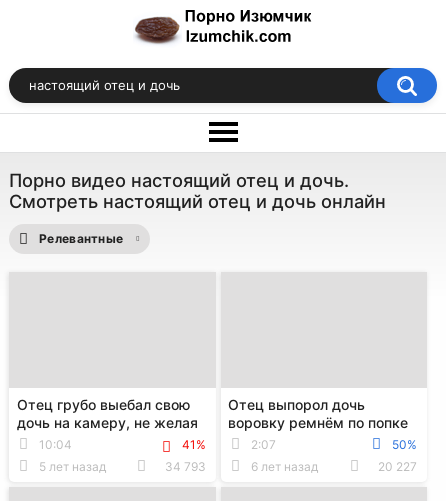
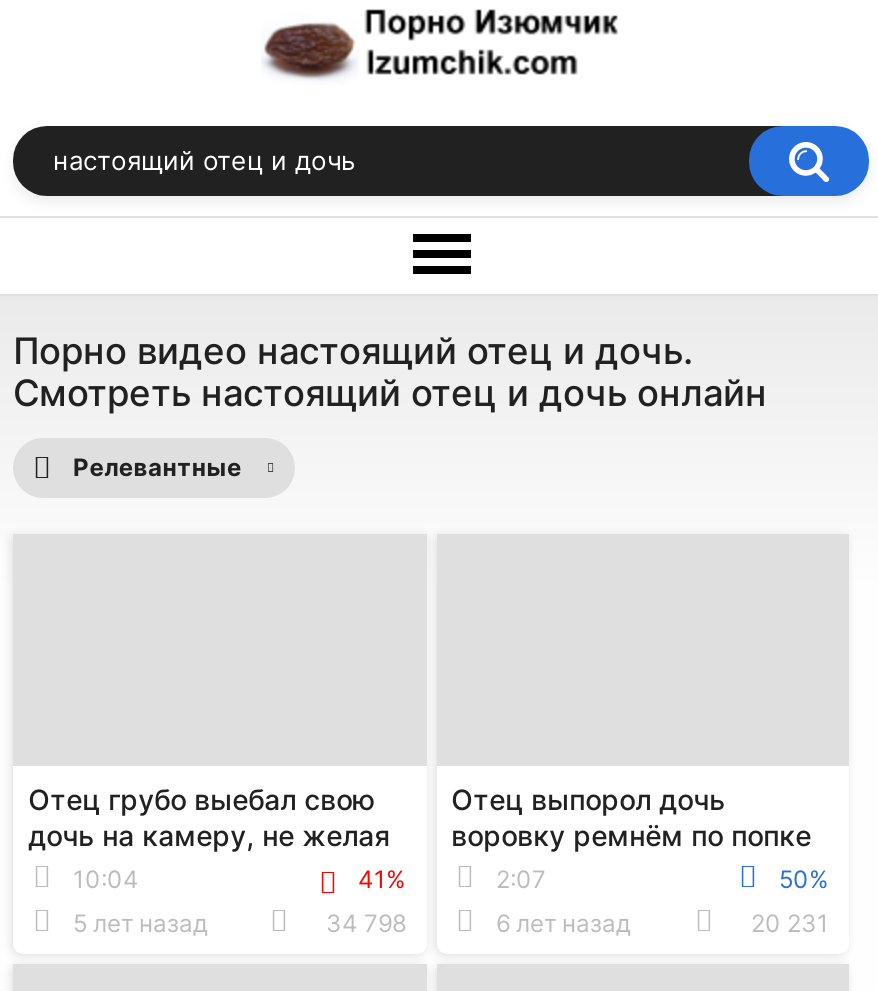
- 34 793
+ 34 798

- 20 227
+ 20 231
